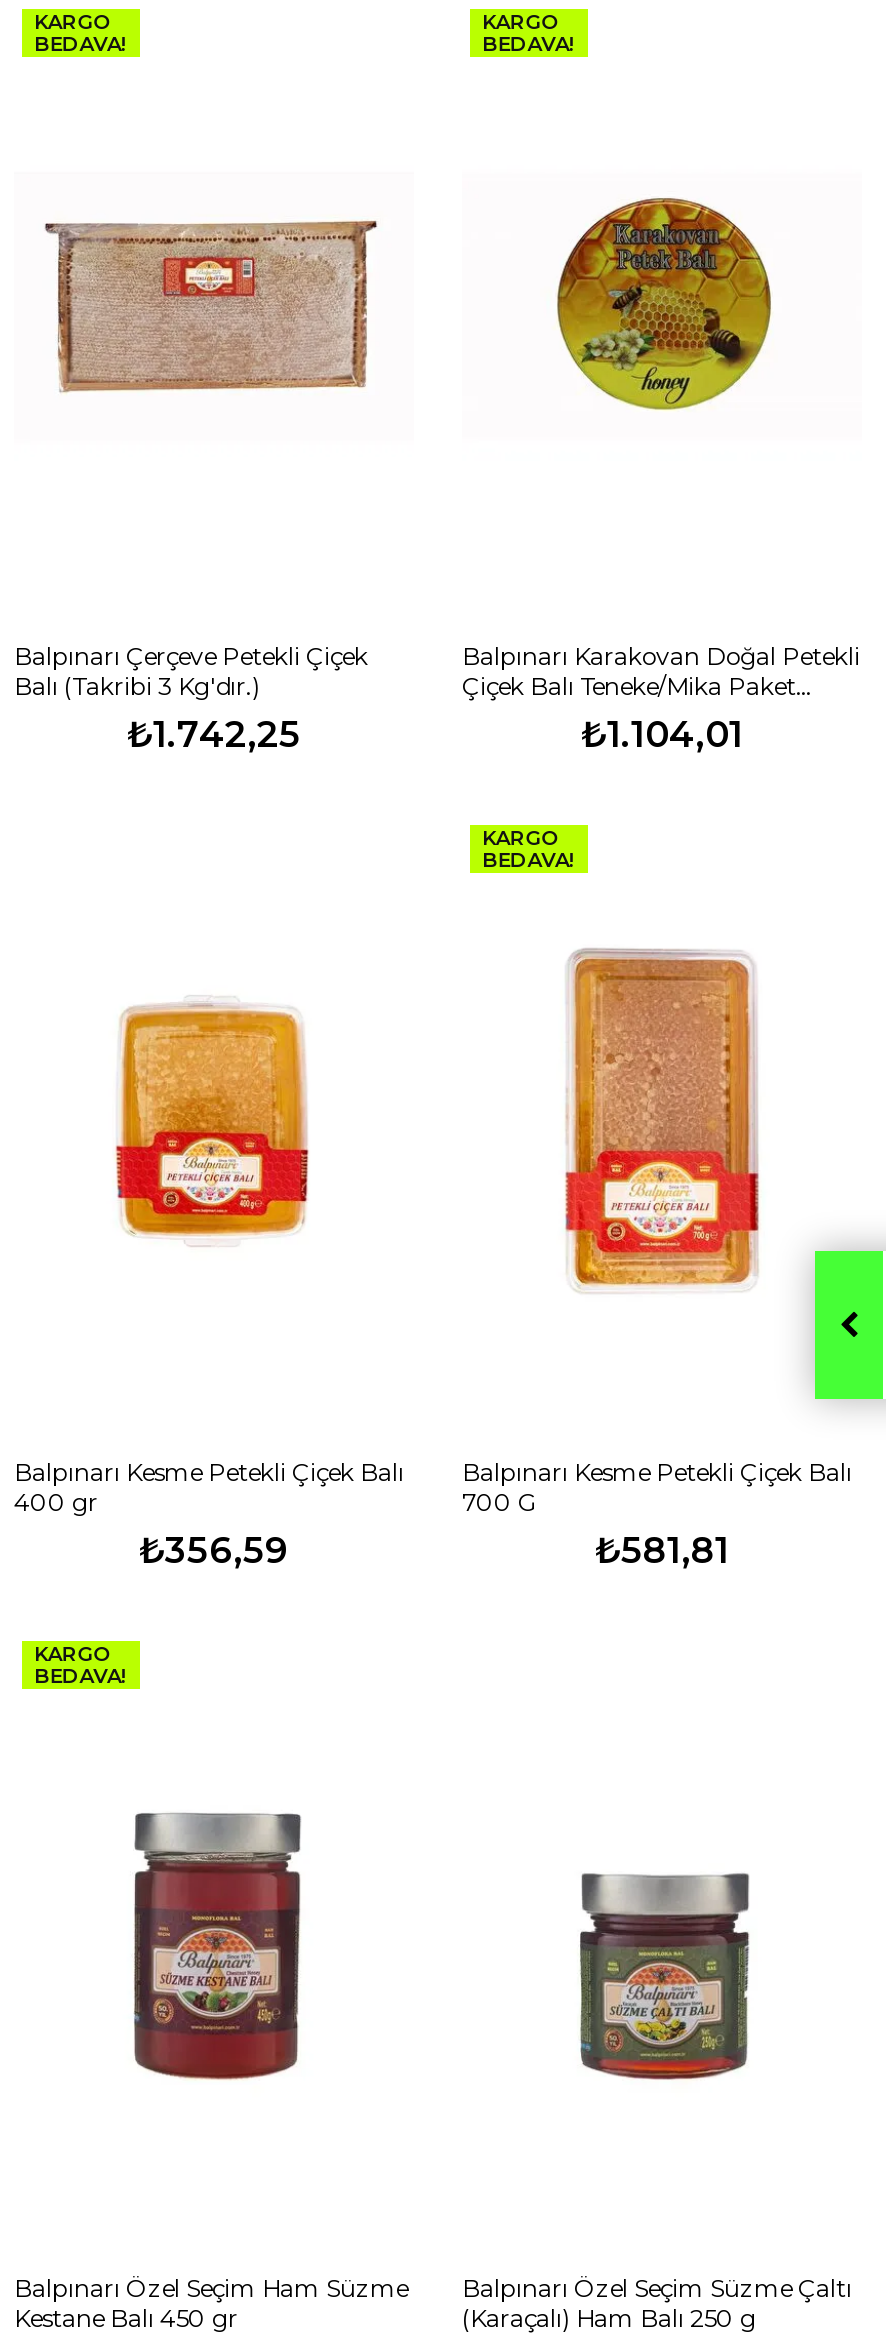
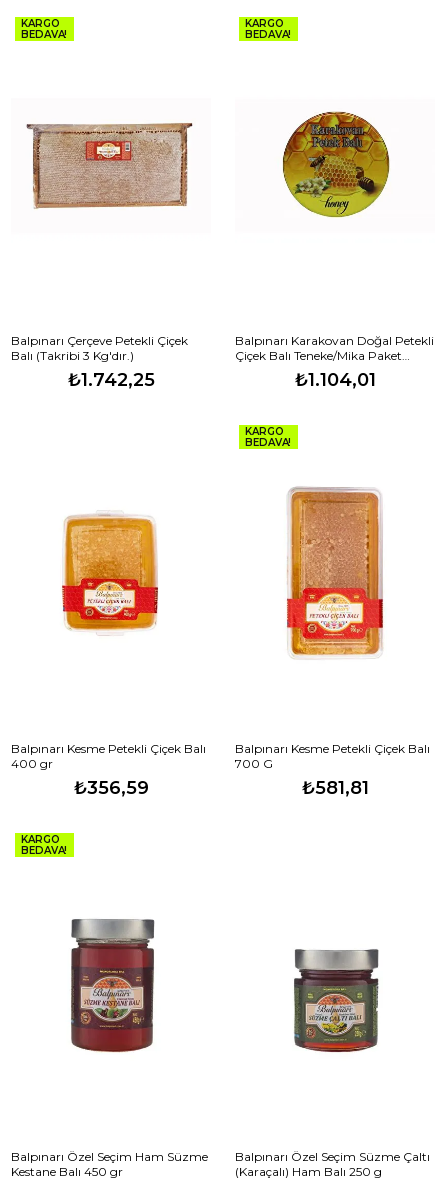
- [image]
